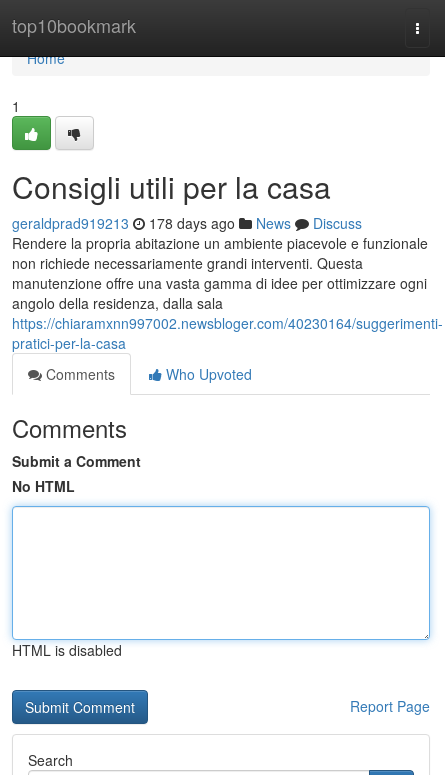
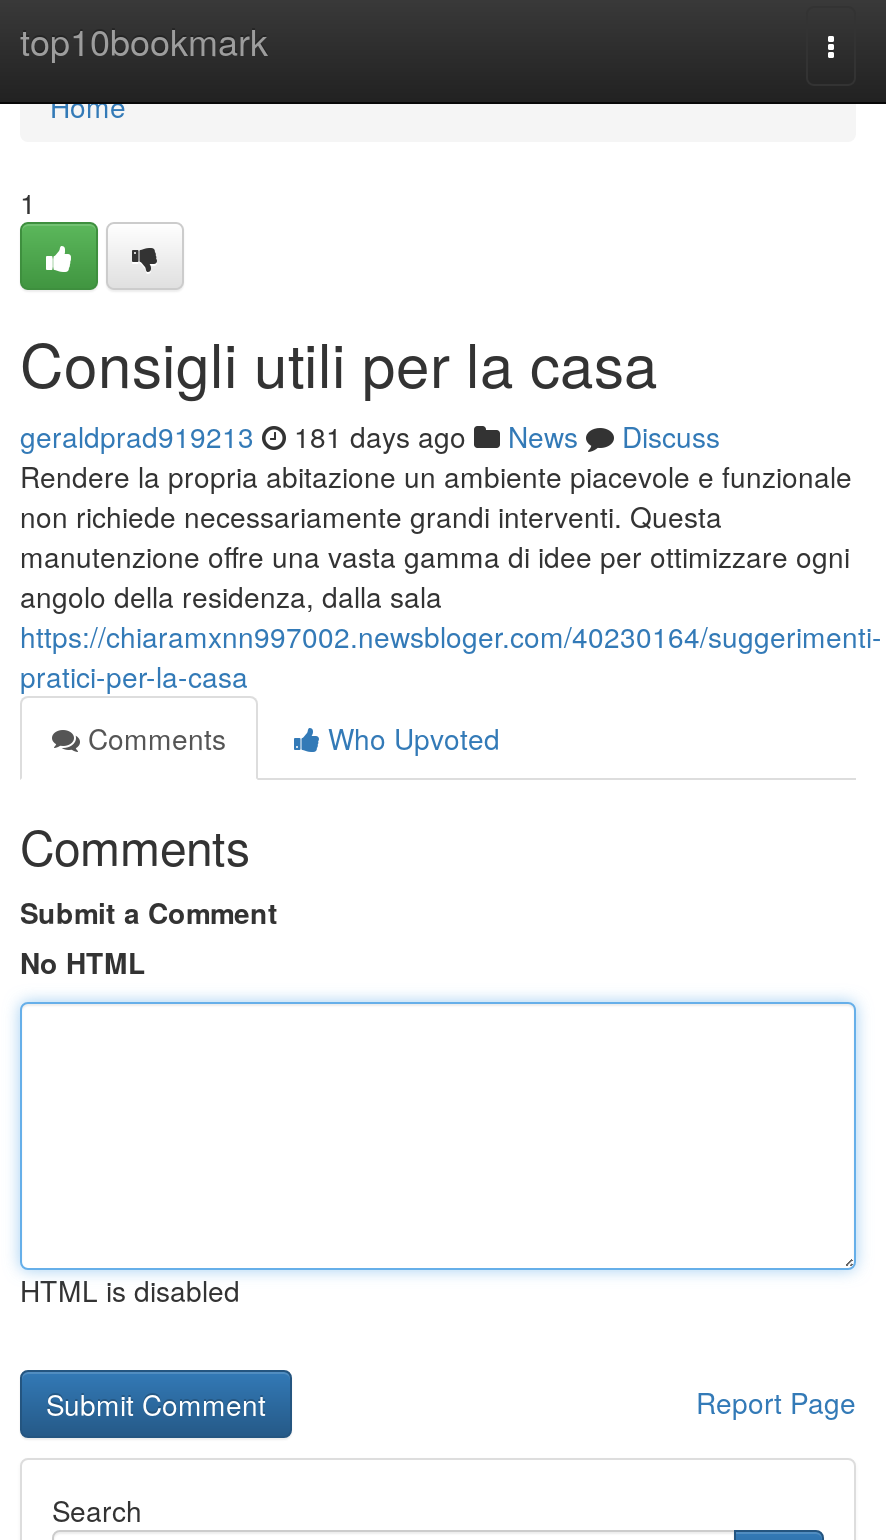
- geraldprad919213 178 days ago News Discuss
+ geraldprad919213 181 days ago News Discuss
